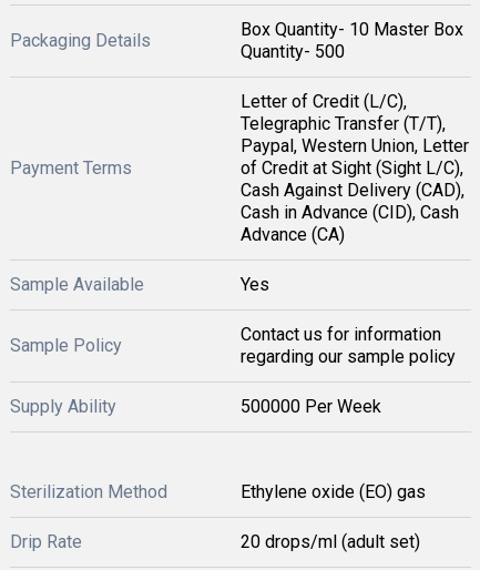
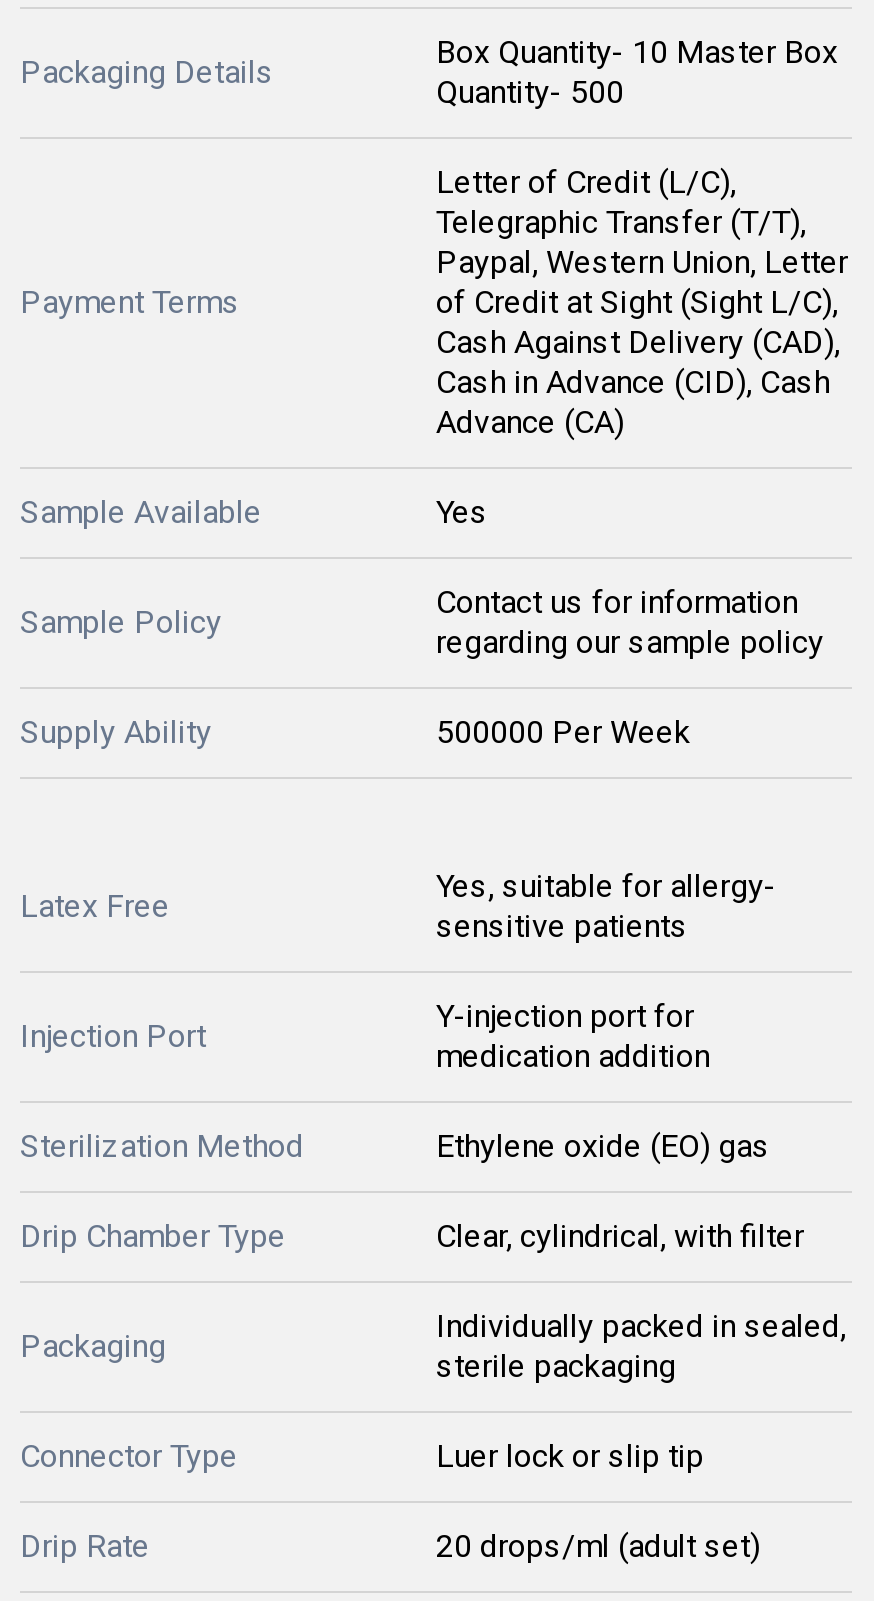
+ Latex Free

+ Yes, suitable for allergy-
+ sensitive patients
+ Injection Port

+ Y-injection port for
+ medication addition

+ Drip Chamber Type
+ Clear, cylindrical, with filter
+ Packaging

+ Individually packed in sealed,
+ sterile packaging
+ Connector Type
+ Luer lock or slip tip
